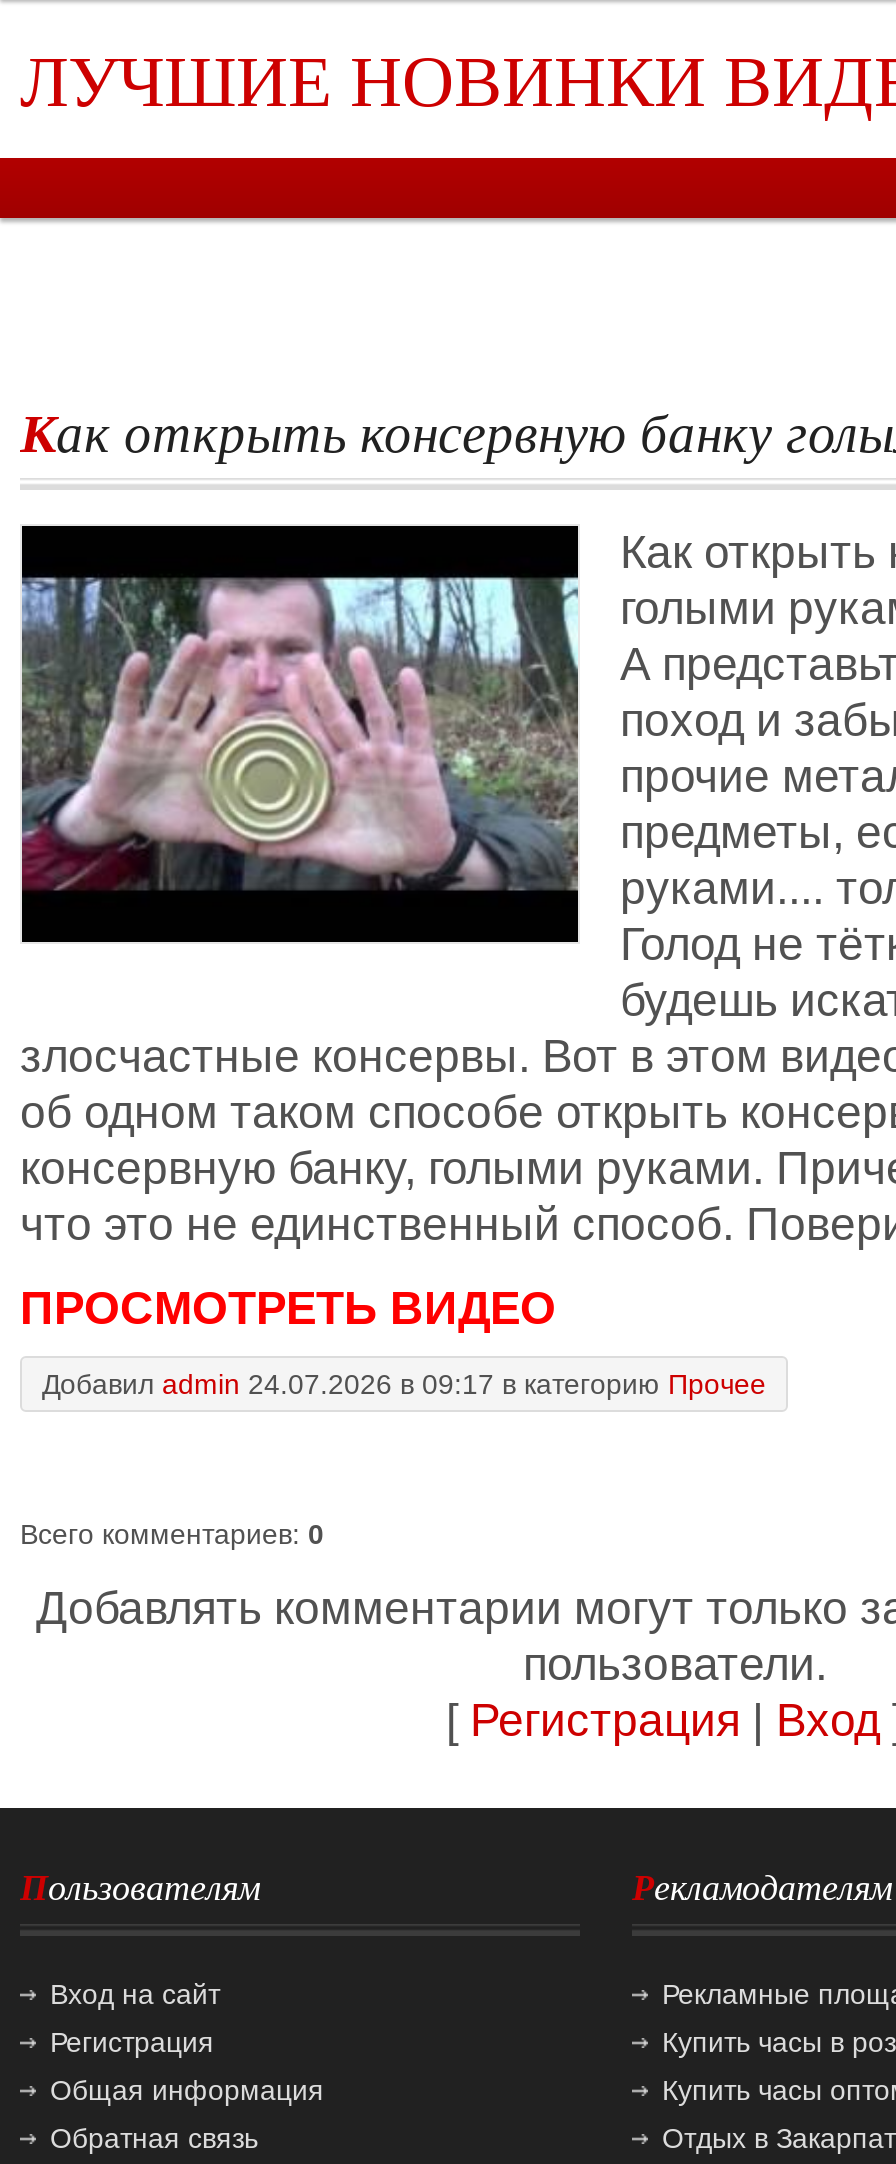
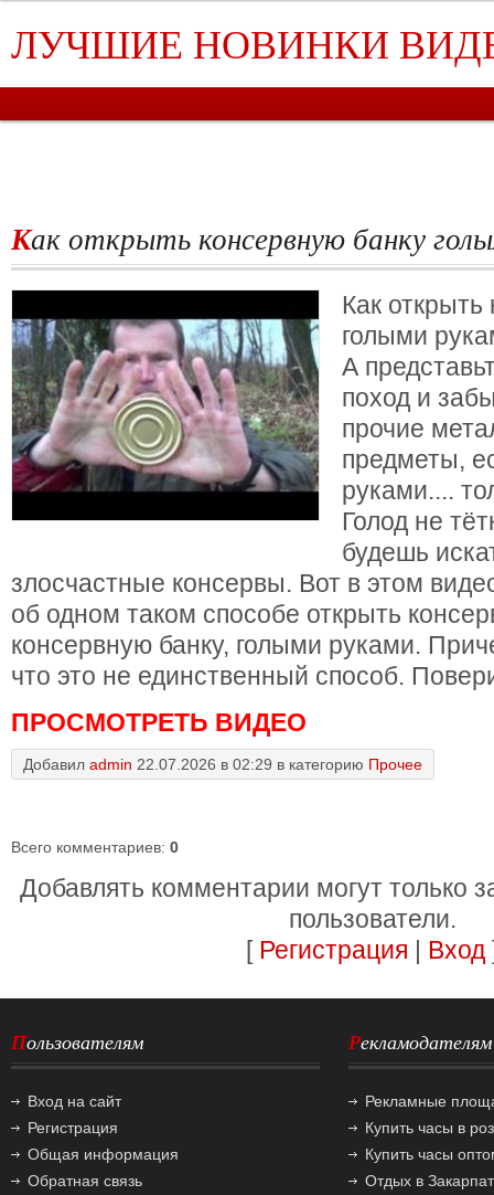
- Добавил admin 24.07.2026 в 09:17 в категорию Прочее
+ Добавил admin 22.07.2026 в 02:29 в категорию Прочее
